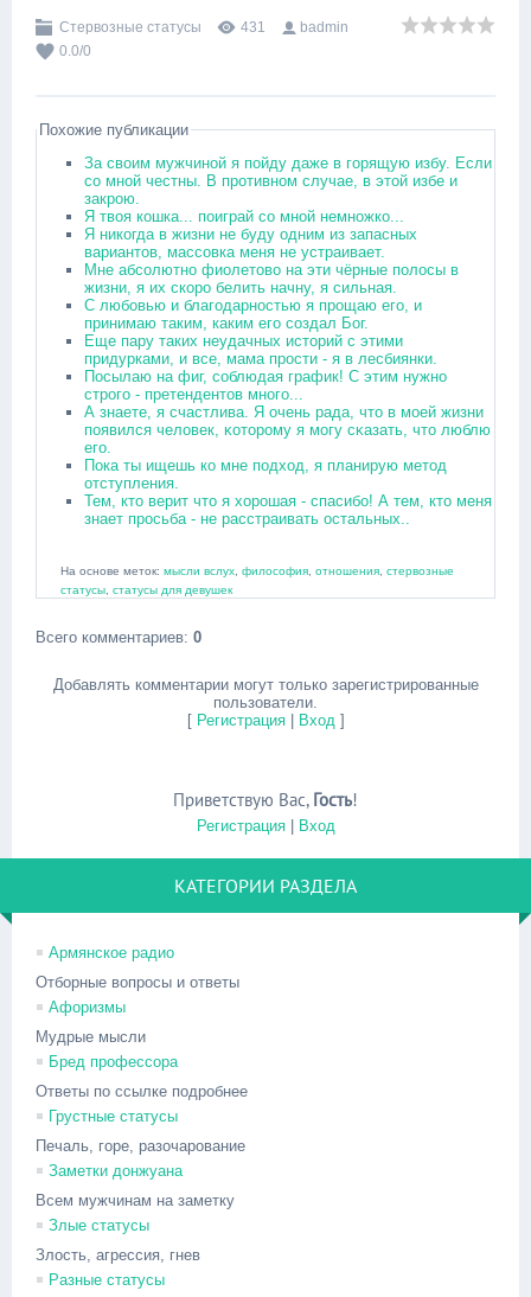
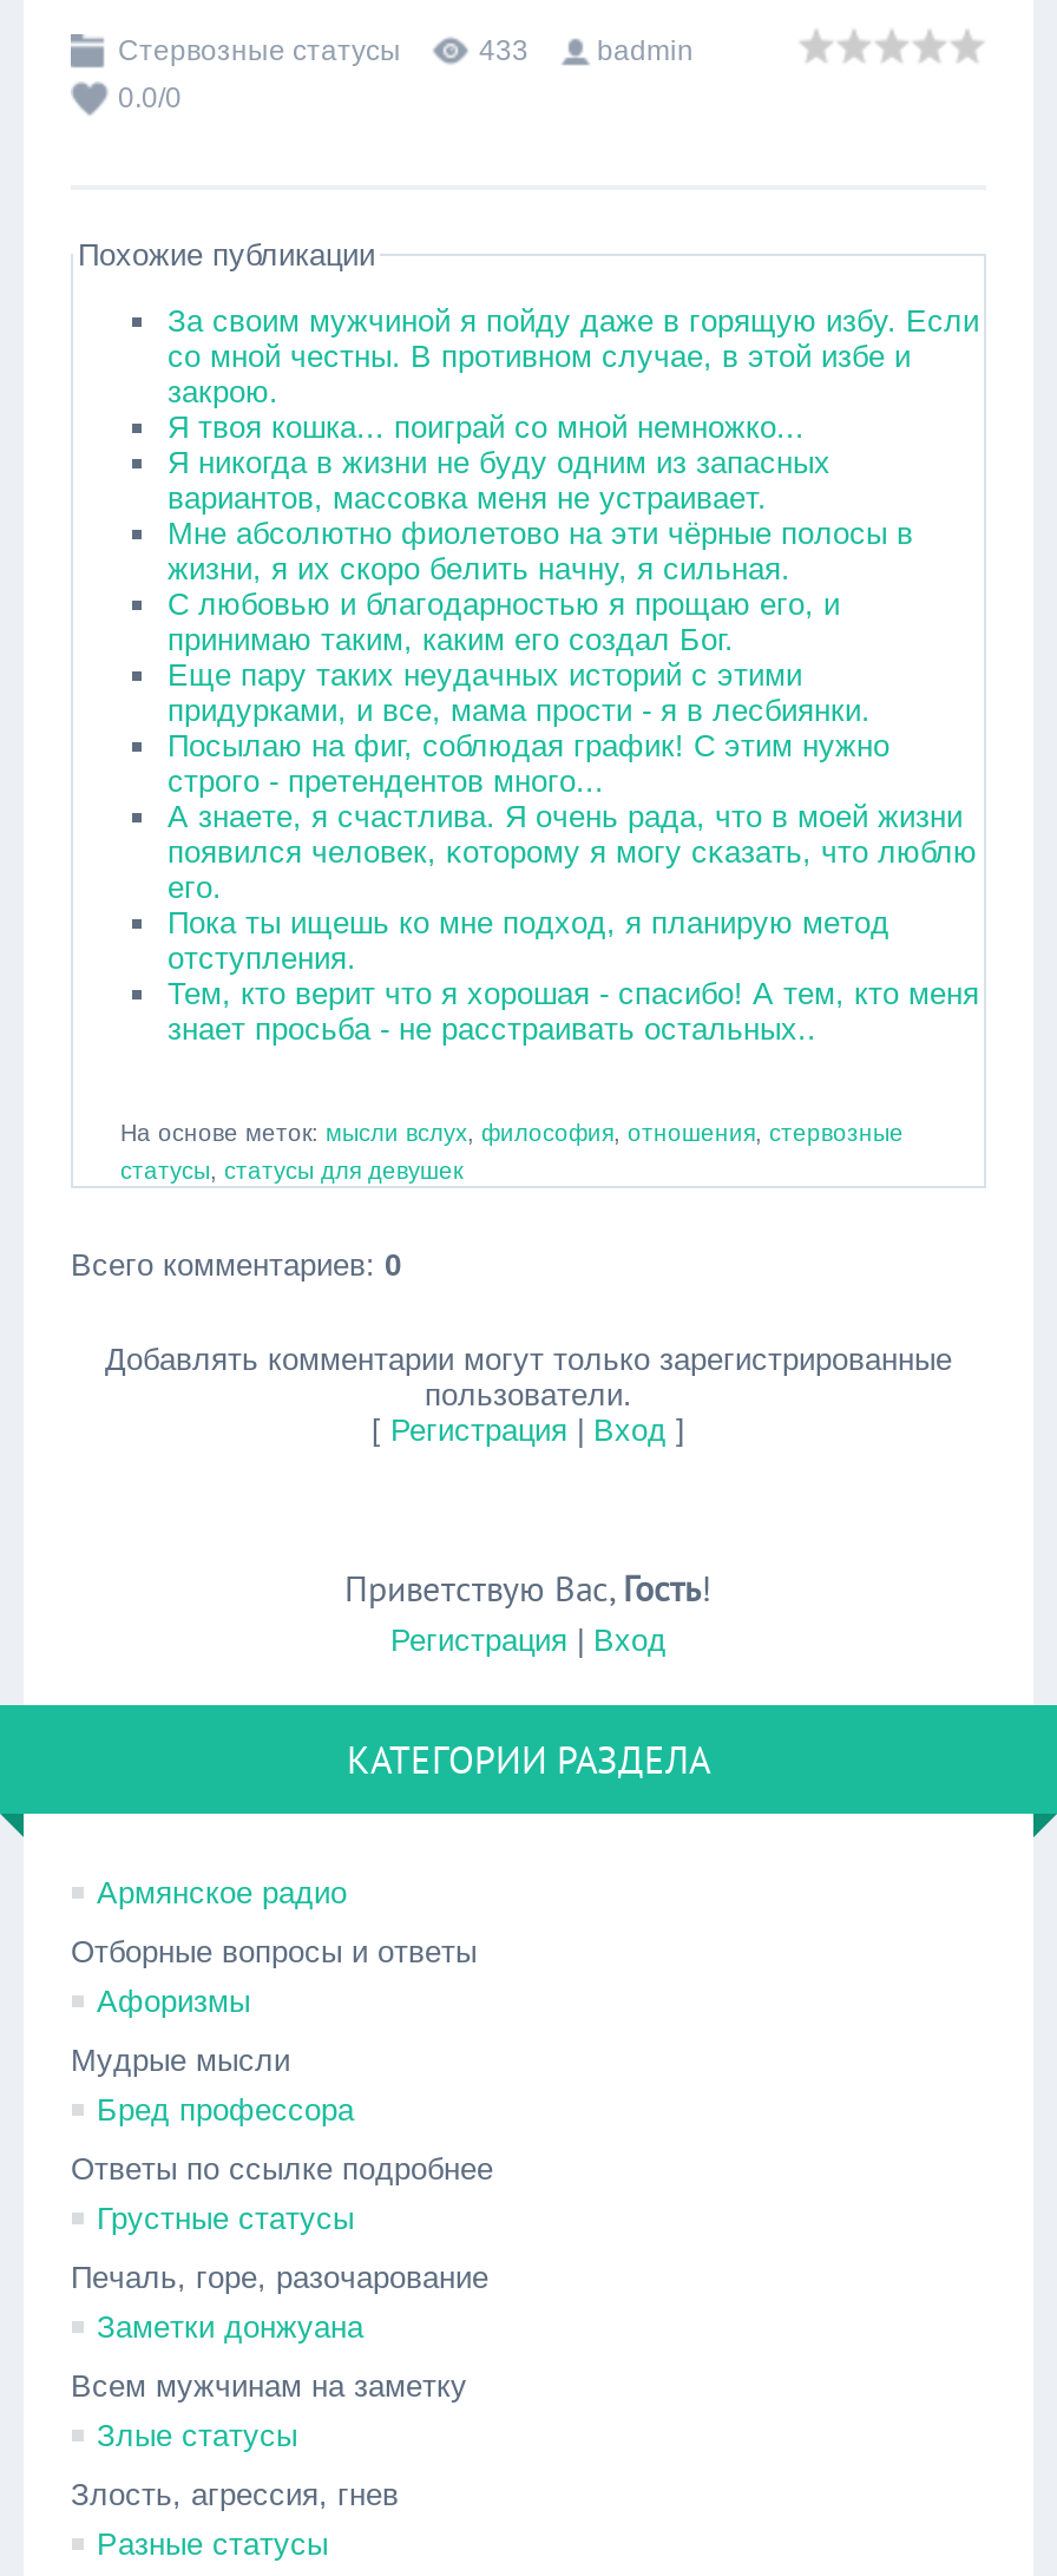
- 431
+ 433
